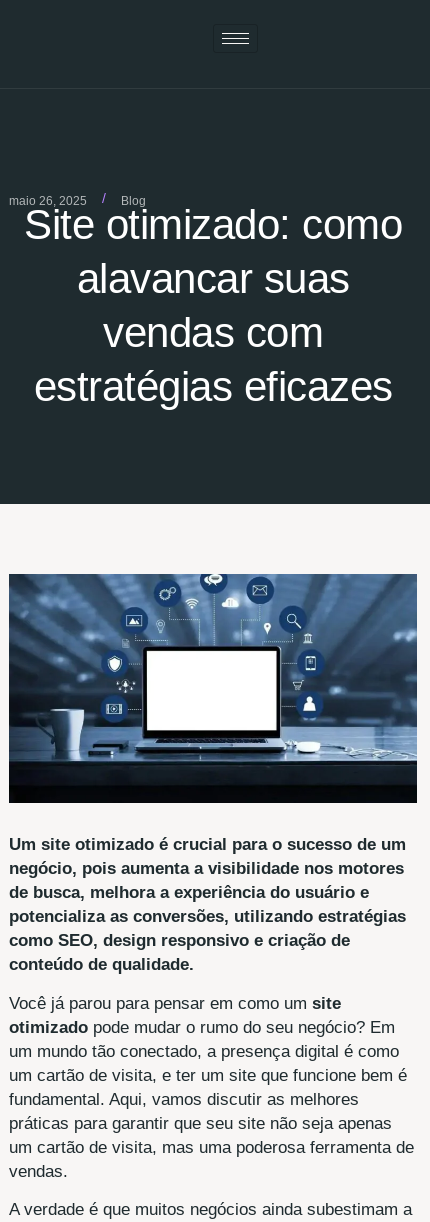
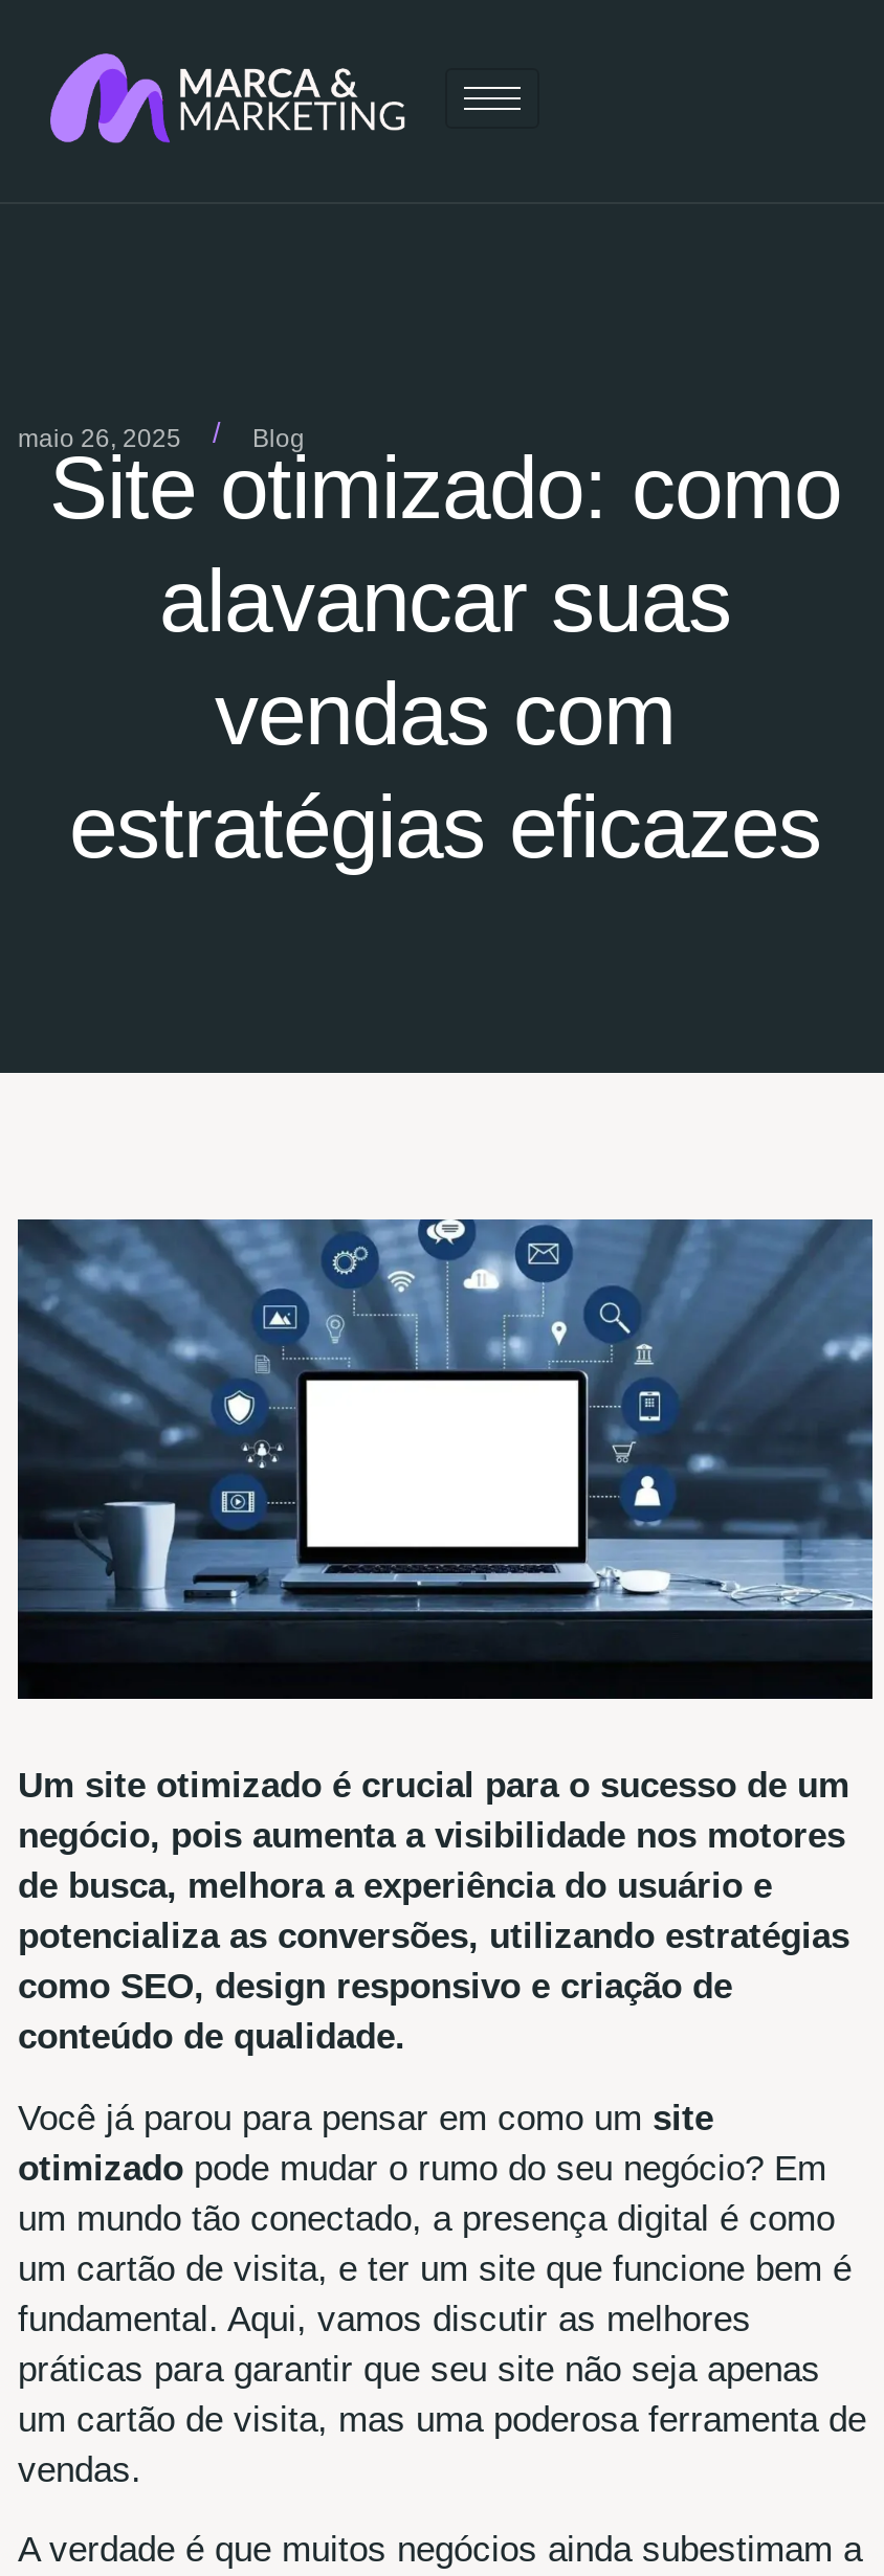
+ [image]
